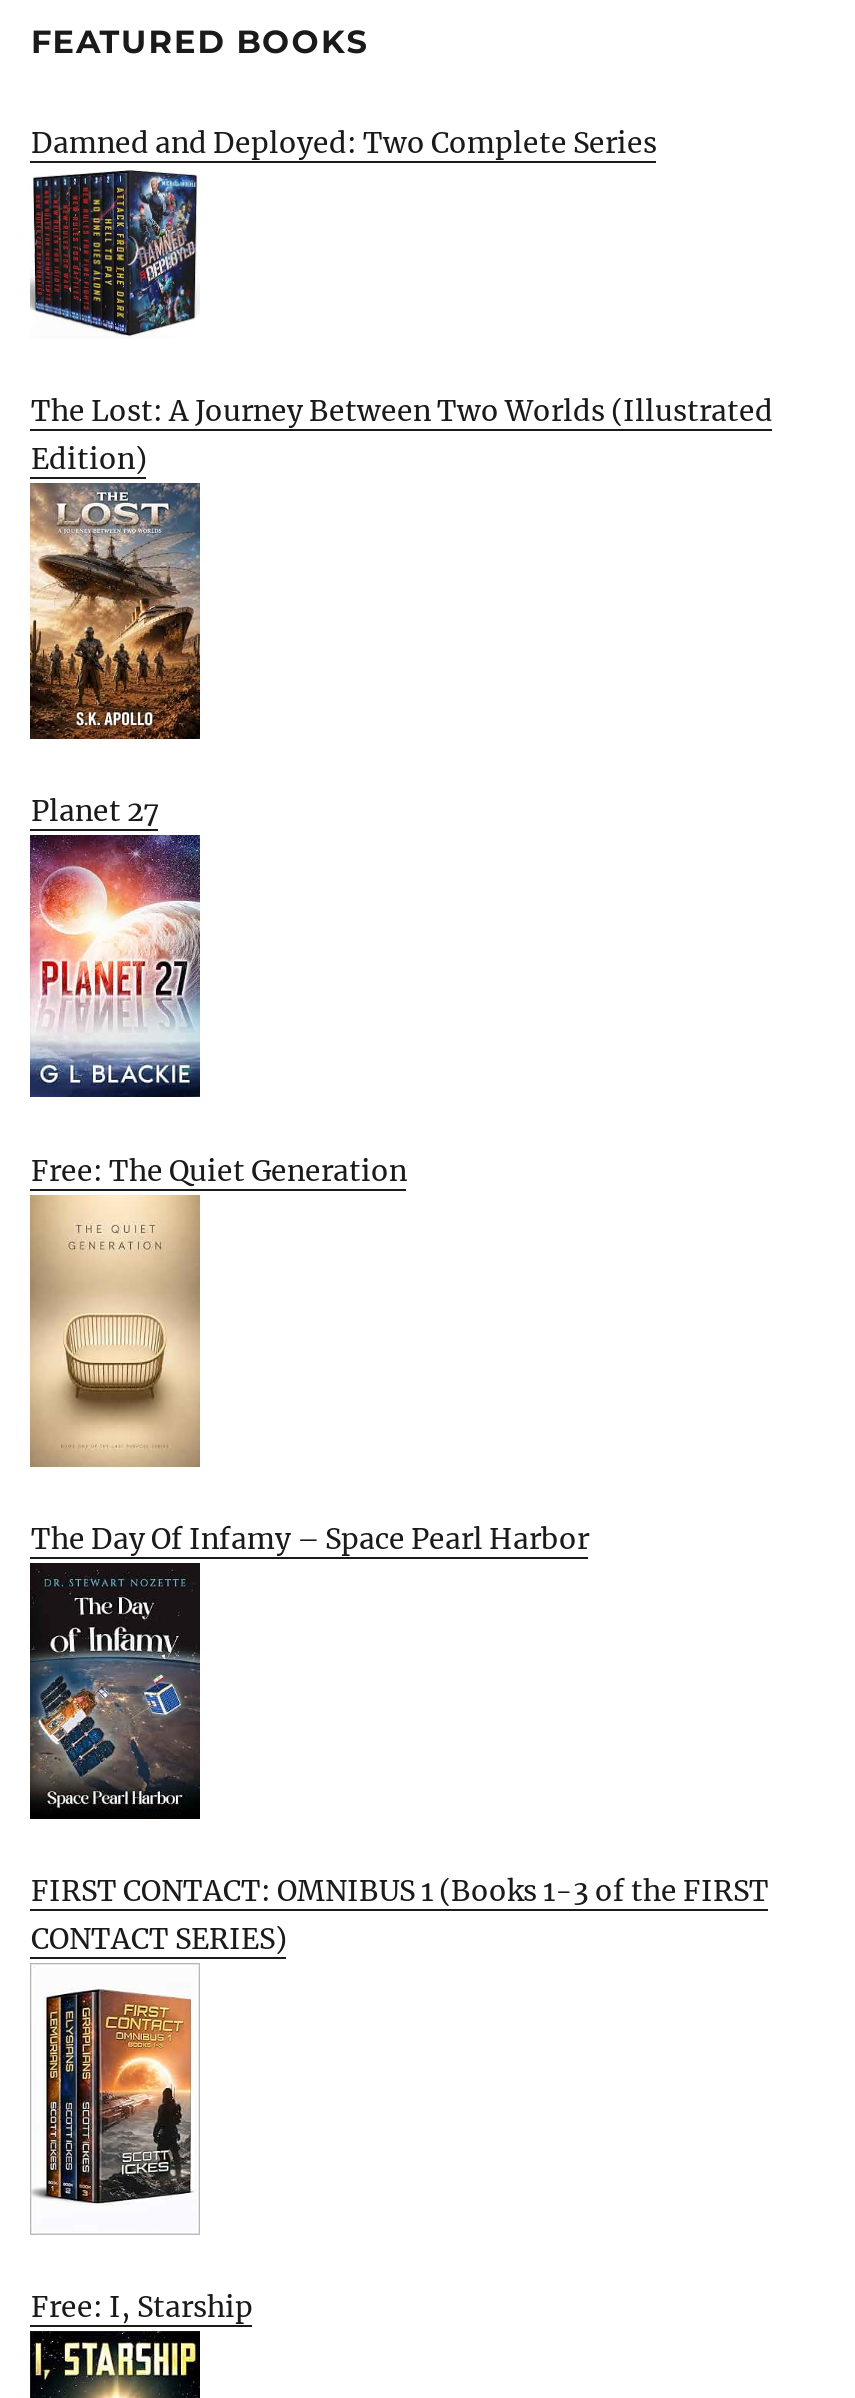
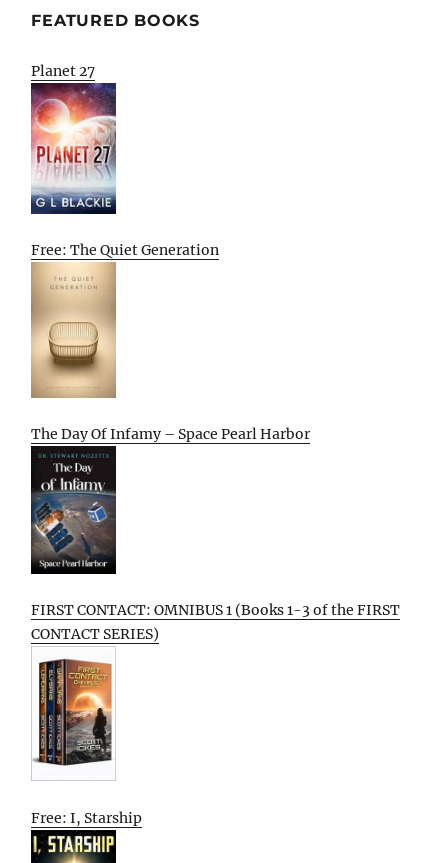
- Damned and Deployed: Two Complete Series

- [image]
- The Lost: A Journey Between Two Worlds (Illustrated
- Edition)

- [image]
